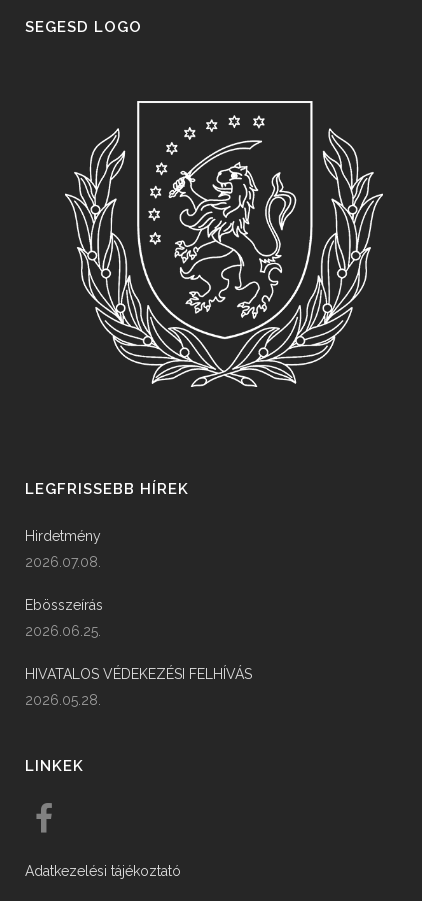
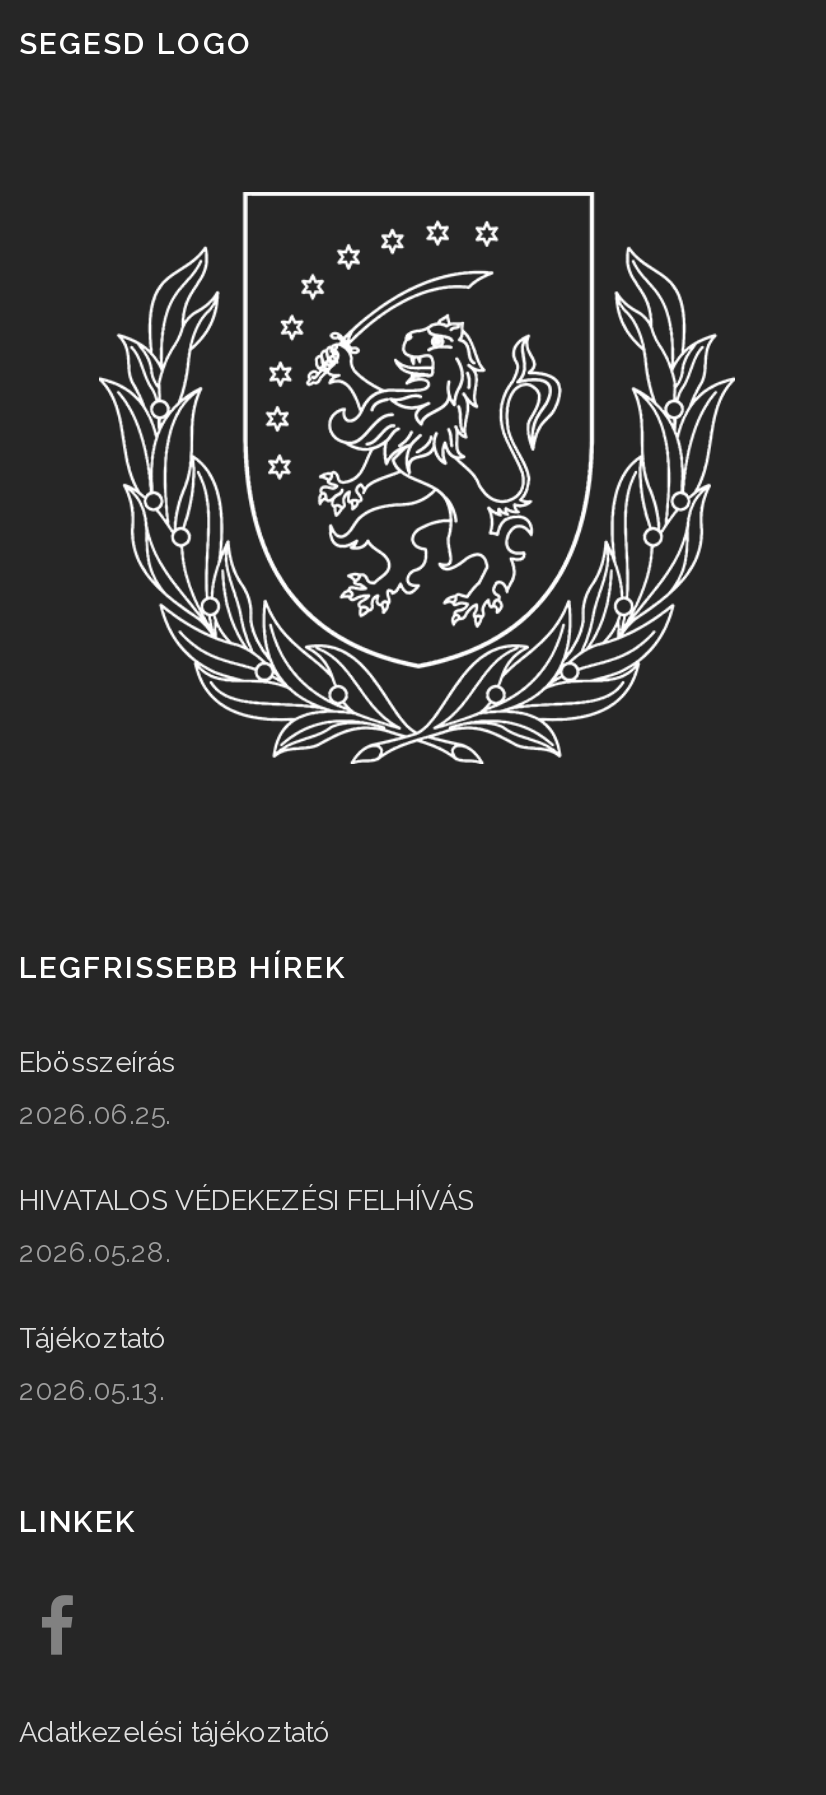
- Hirdetmény
- 2026.07.08.

moved up: Ebösszeírás | 2026.06.25. | HIVATALOS VÉDEKEZÉSI FELHÍVÁS | 2026.05.28.

+ Tájékoztató
+ 2026.05.13.
